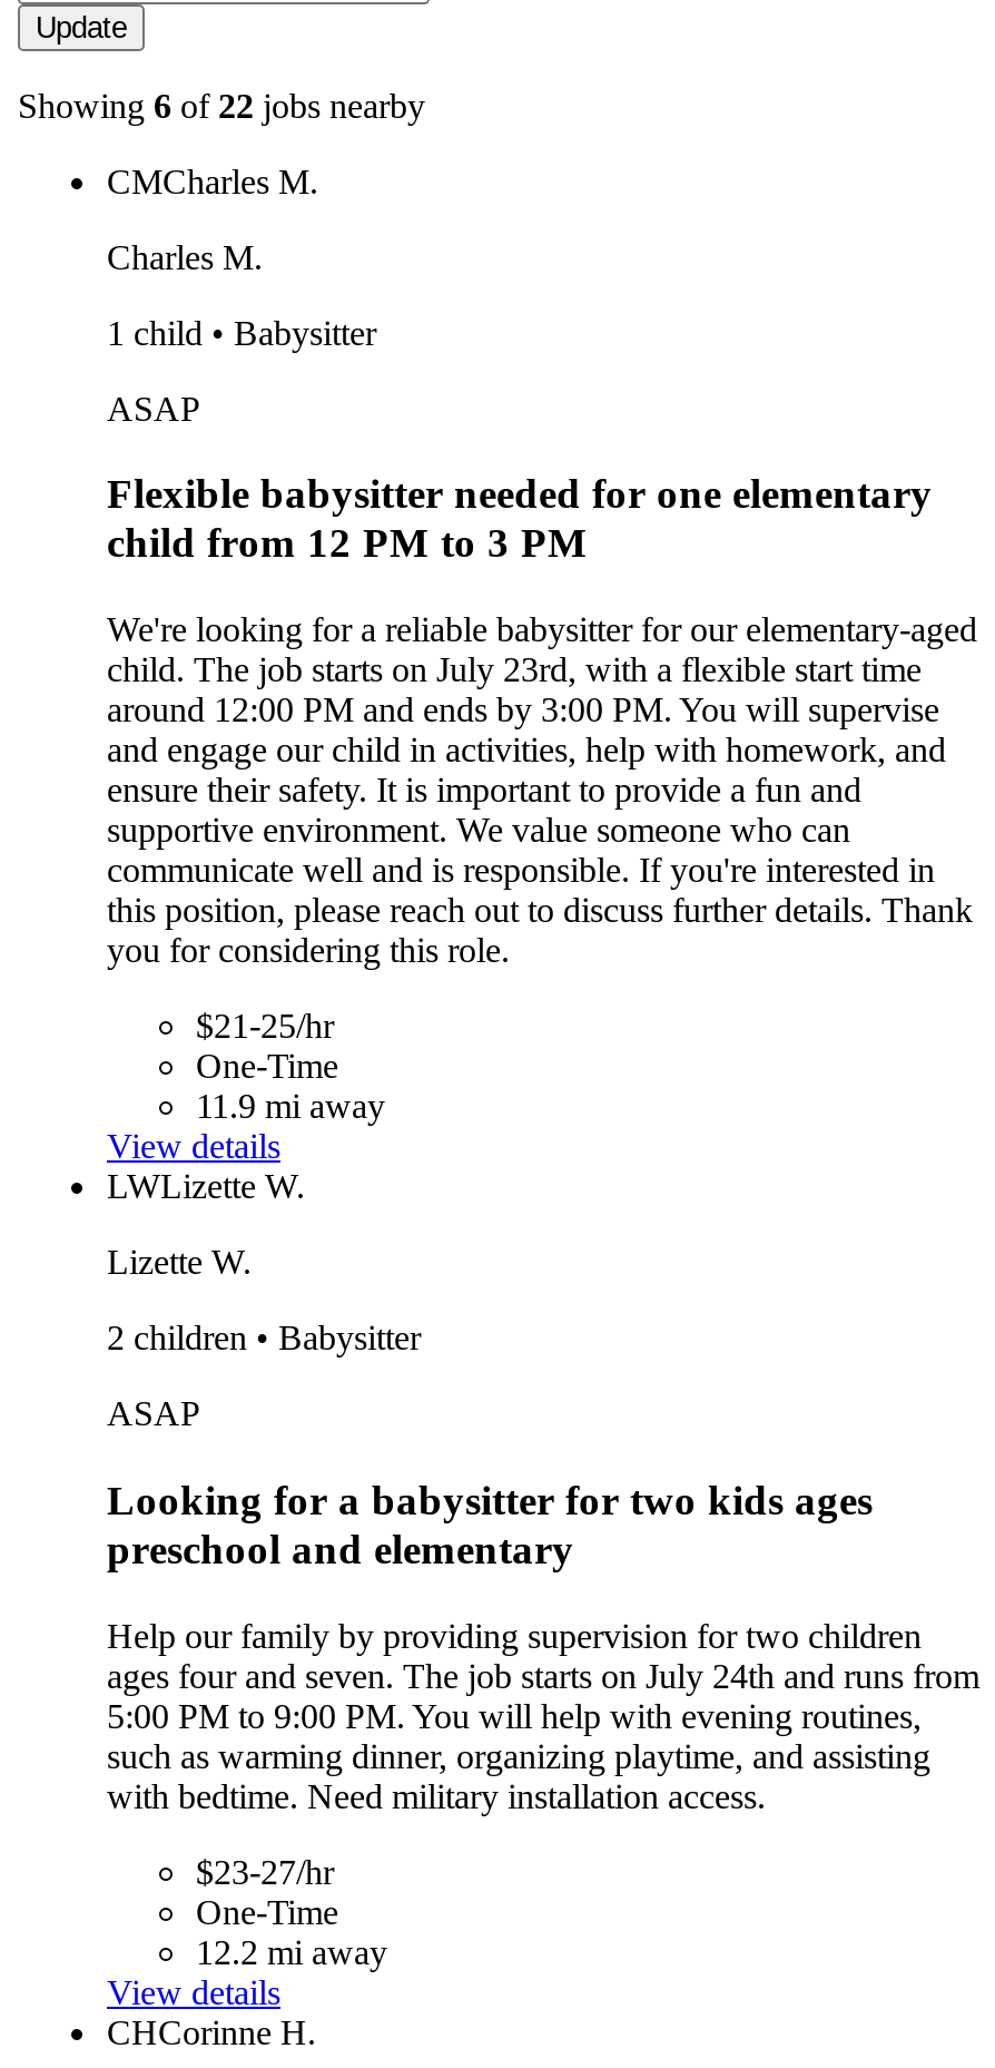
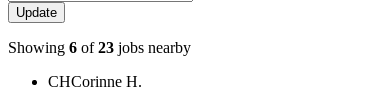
- Showing 6 of 22 jobs nearby
- CMCharles M.
- Charles M.
- 1 child • Babysitter
- ASAP
- Flexible babysitter needed for one elementary
- child from 12 PM to 3 PM
- We're looking for a reliable babysitter for our elementary-aged
- child. The job starts on July 23rd, with a flexible start time
- around 12:00 PM and ends by 3:00 PM. You will supervise
- and engage our child in activities, help with homework, and
- ensure their safety. It is important to provide a fun and
- supportive environment. We value someone who can
- communicate well and is responsible. If you're interested in
- this position, please reach out to discuss further details. Thank
- you for considering this role.
- $21-25/hr
- One-Time
- 11.9 mi away
- View details
- LWLizette W.
- Lizette W.
- 2 children • Babysitter
- ASAP
- Looking for a babysitter for two kids ages
- preschool and elementary
- Help our family by providing supervision for two children
- ages four and seven. The job starts on July 24th and runs from
- 5:00 PM to 9:00 PM. You will help with evening routines,
- such as warming dinner, organizing playtime, and assisting
- with bedtime. Need military installation access.
- $23-27/hr
- One-Time
- 12.2 mi away
- View details
+ Showing 6 of 23 jobs nearby
